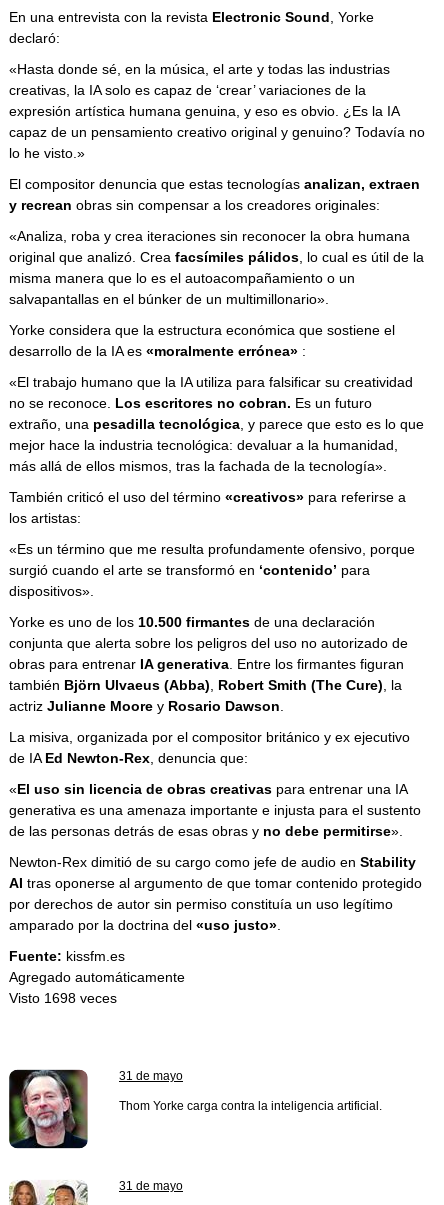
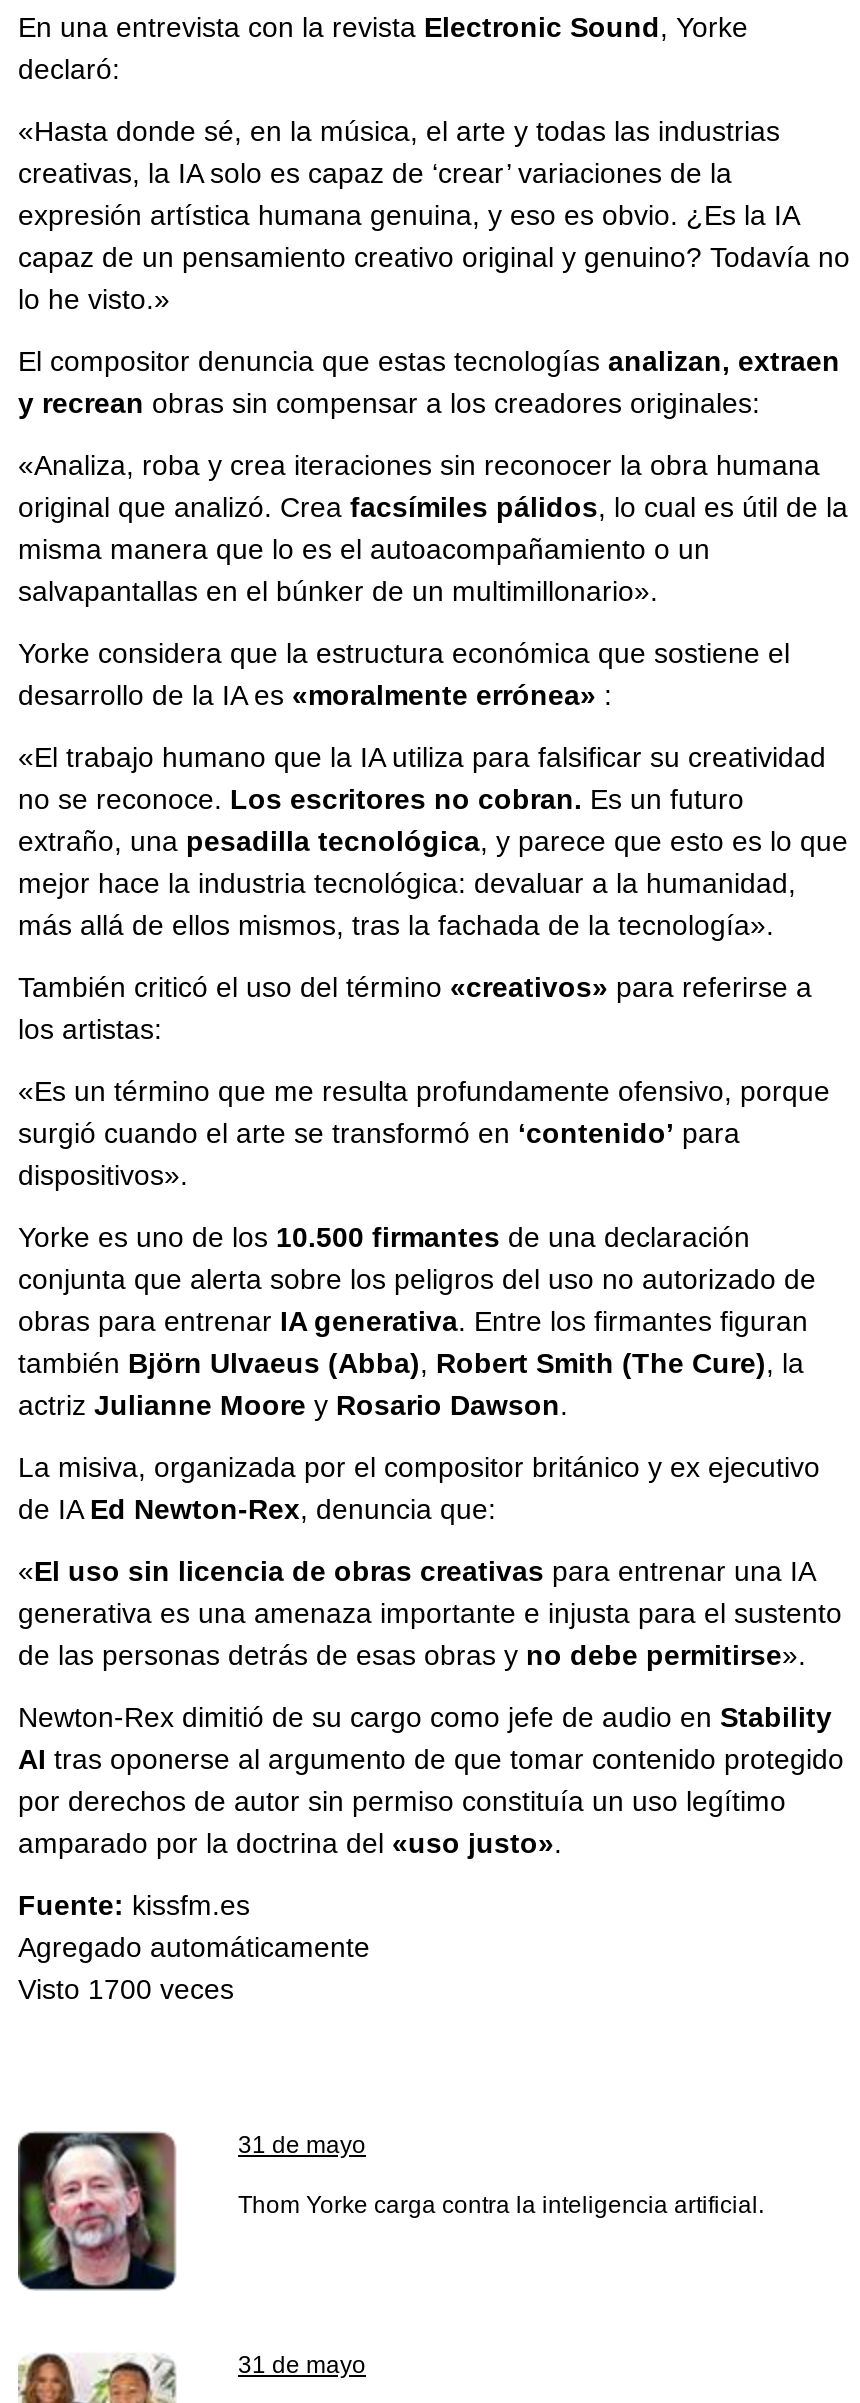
- Visto 1698 veces
+ Visto 1700 veces
